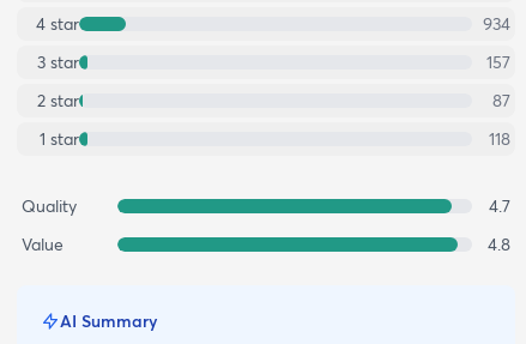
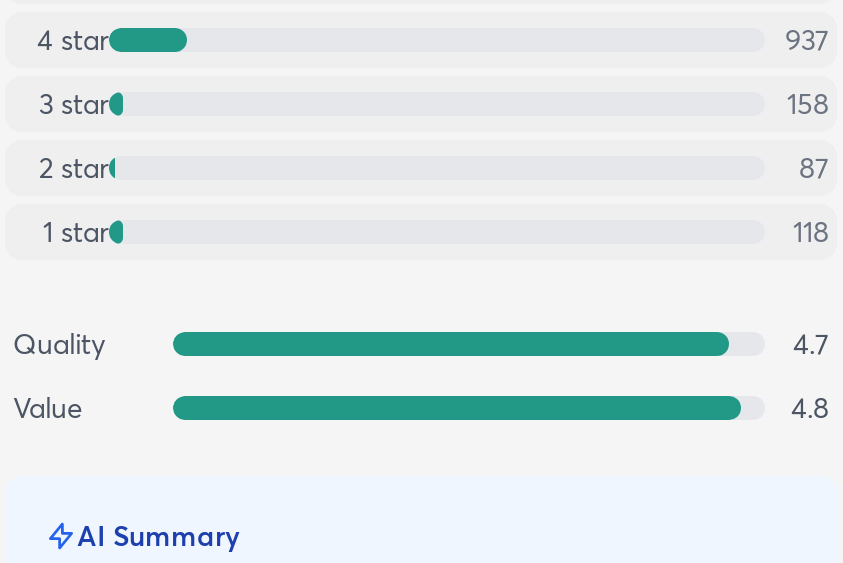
- 934
+ 937

- 157
+ 158
